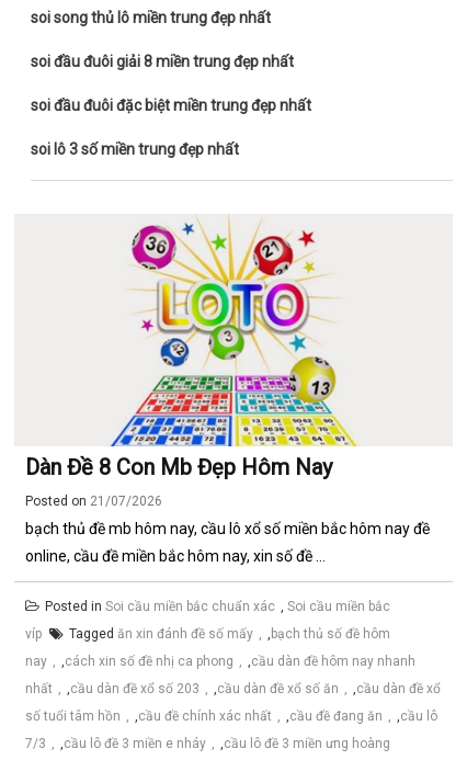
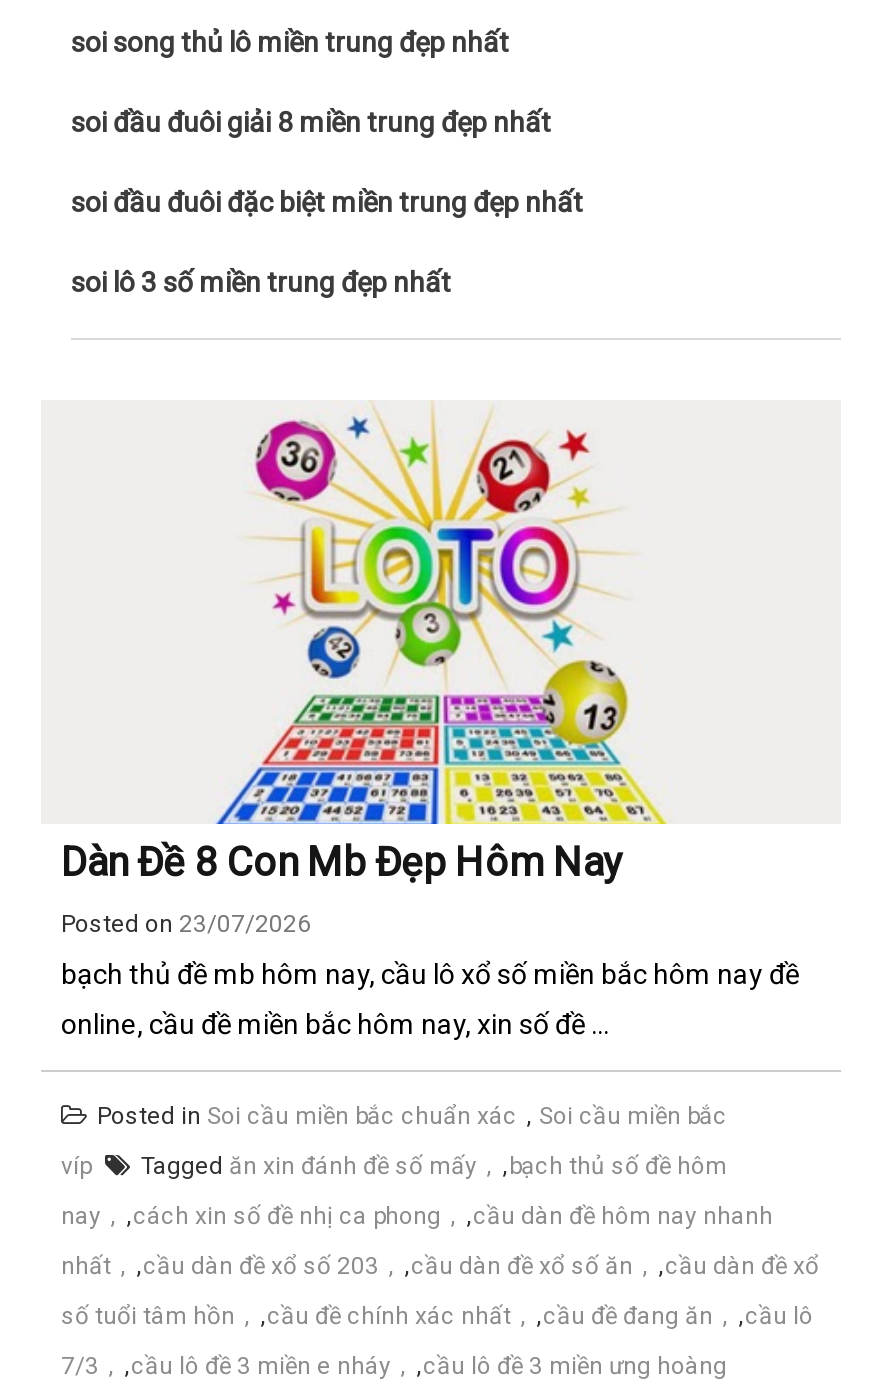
- Posted on 21/07/2026
+ Posted on 23/07/2026
